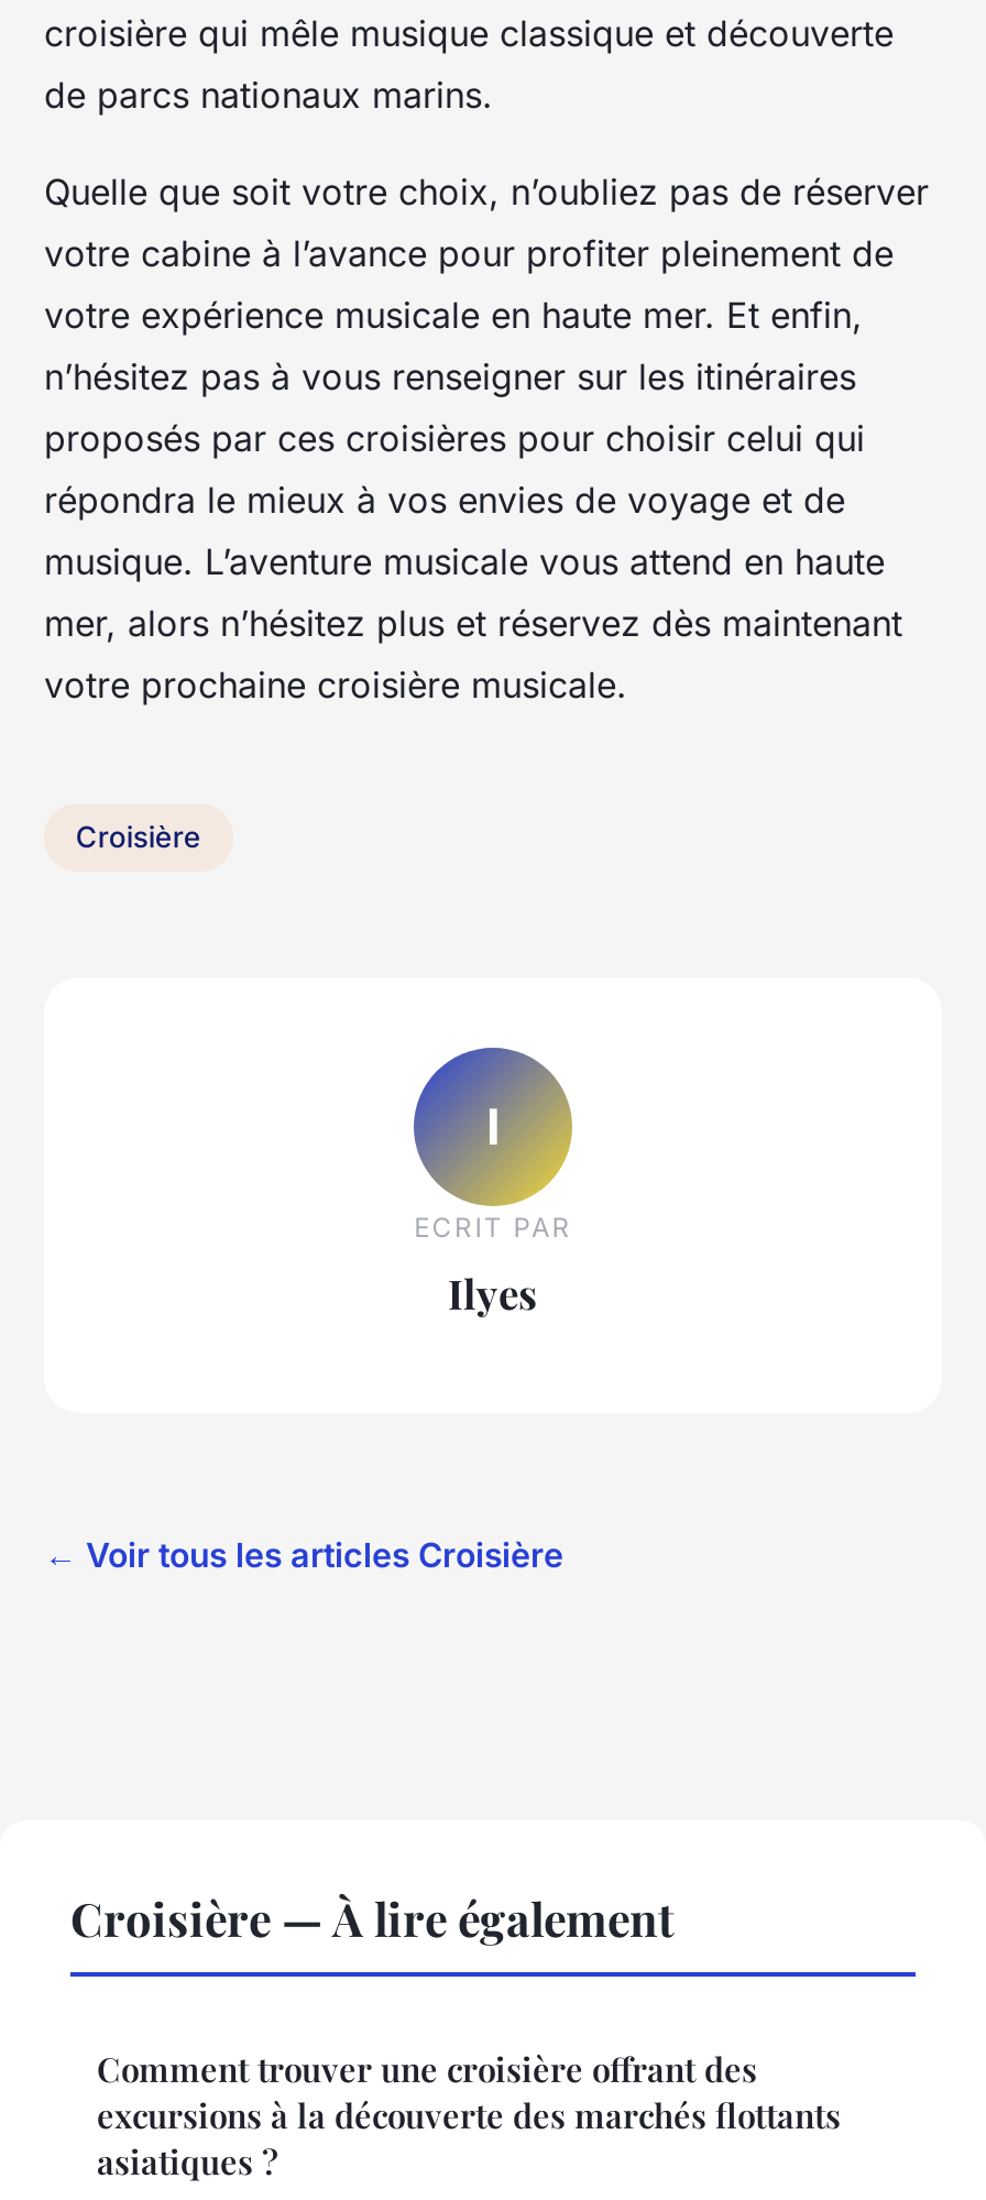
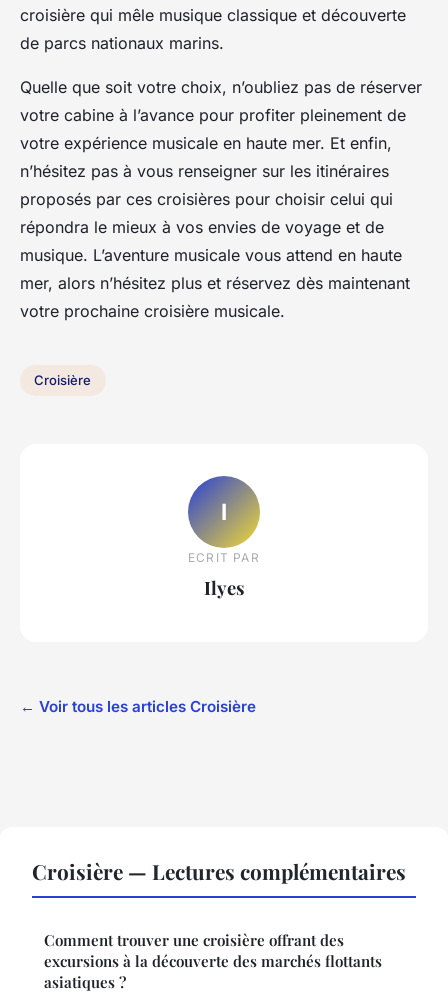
- Croisière — À lire également
+ Croisière — Lectures complémentaires
